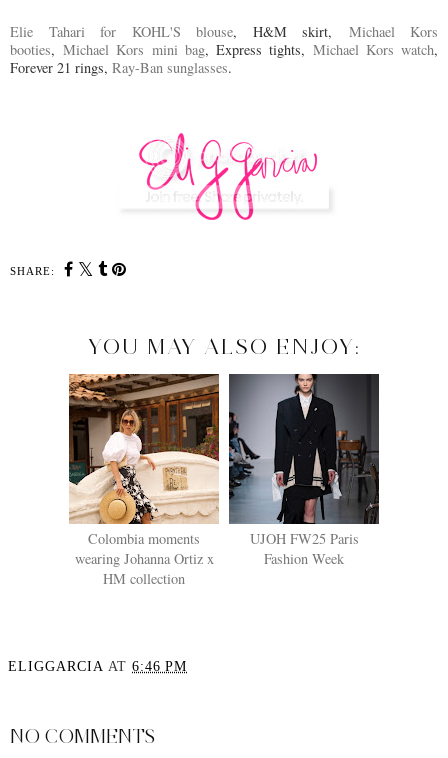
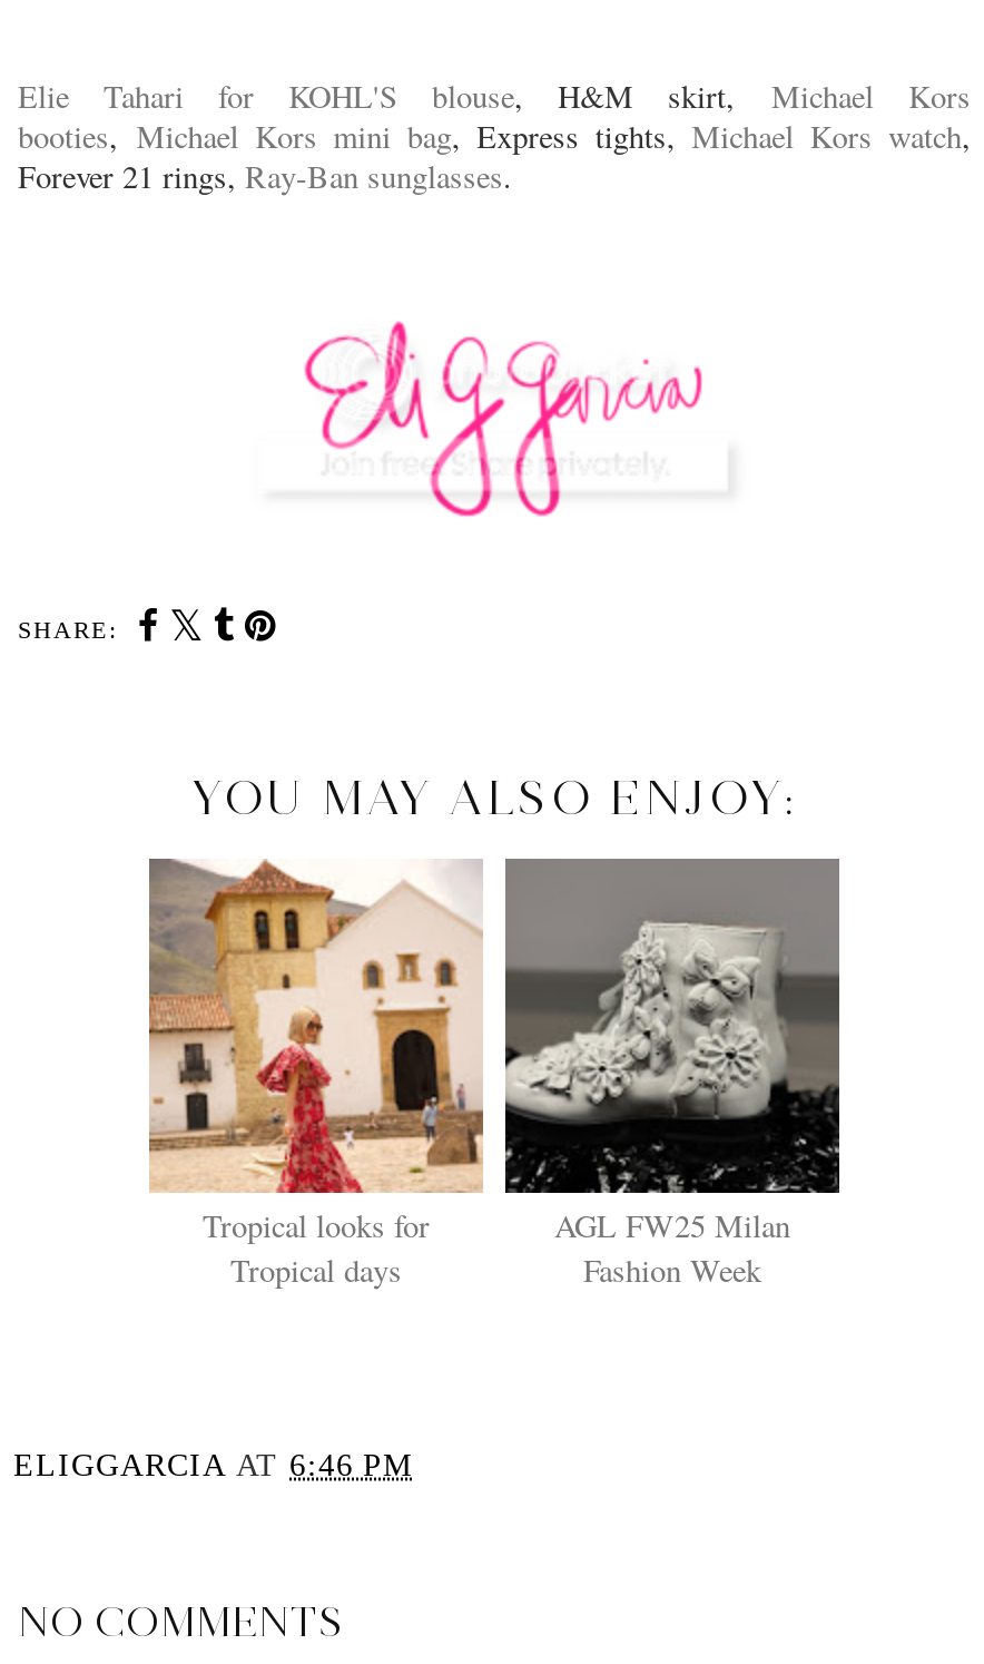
- [image]
- Colombia moments
- wearing Johanna Ortiz x
- HM collection
+ [image]
+ Tropical looks for
+ Tropical days

- [image]
- UJOH FW25 Paris
+ [image]
+ AGL FW25 Milan
